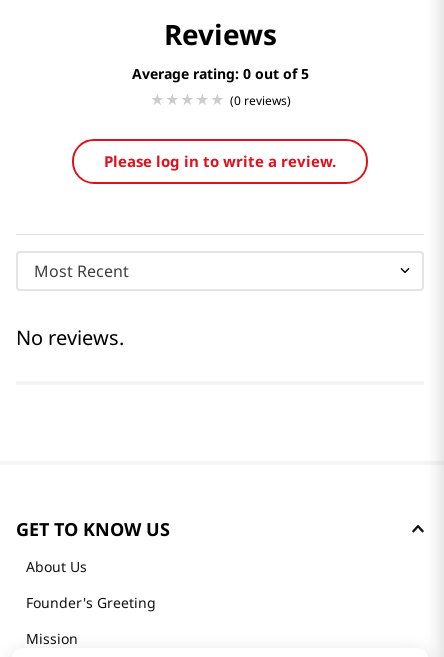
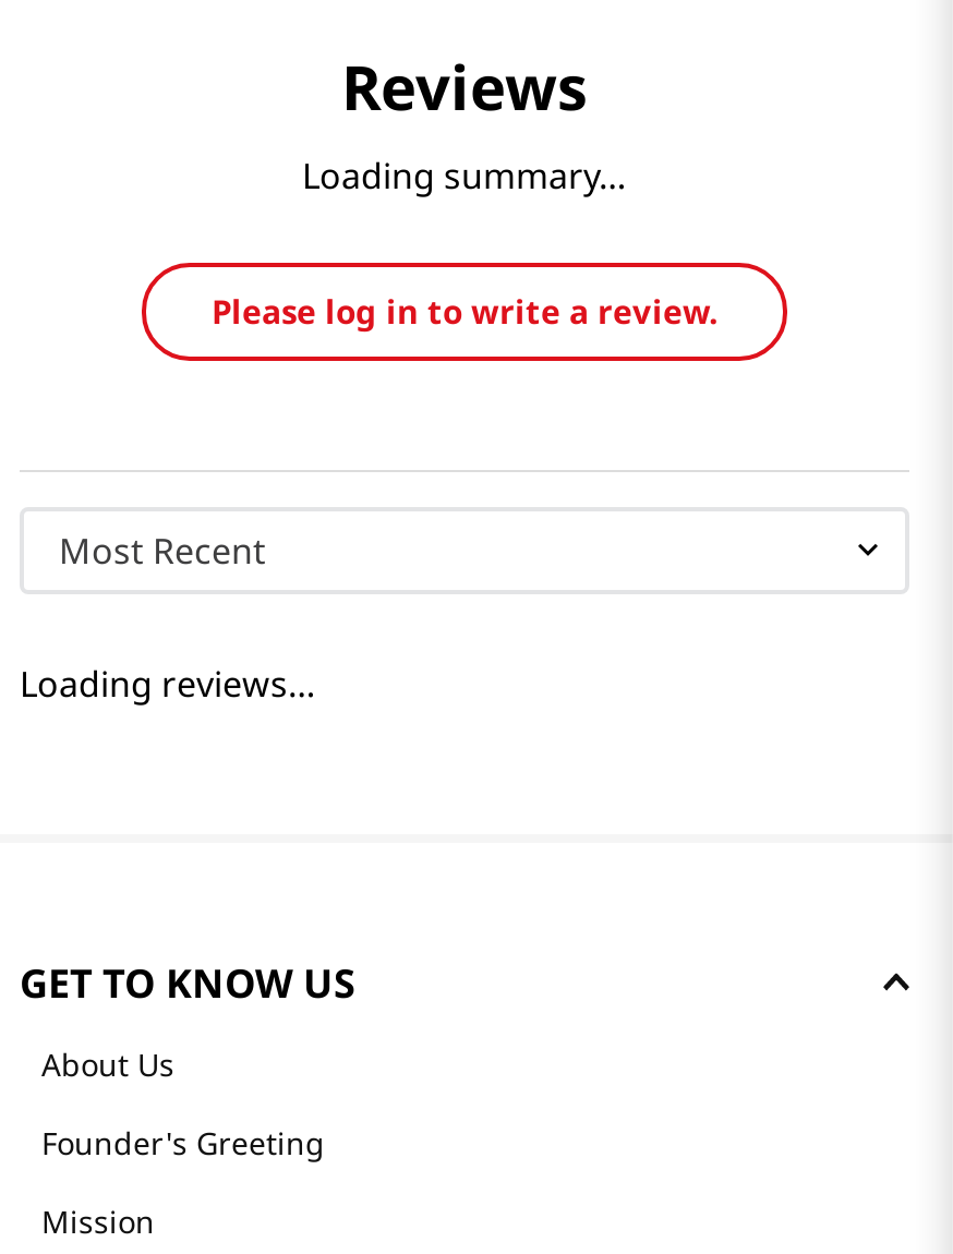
- Average rating: 0
- (0 reviews)
+ Loading summary…

- No reviews.
+ Loading reviews…
